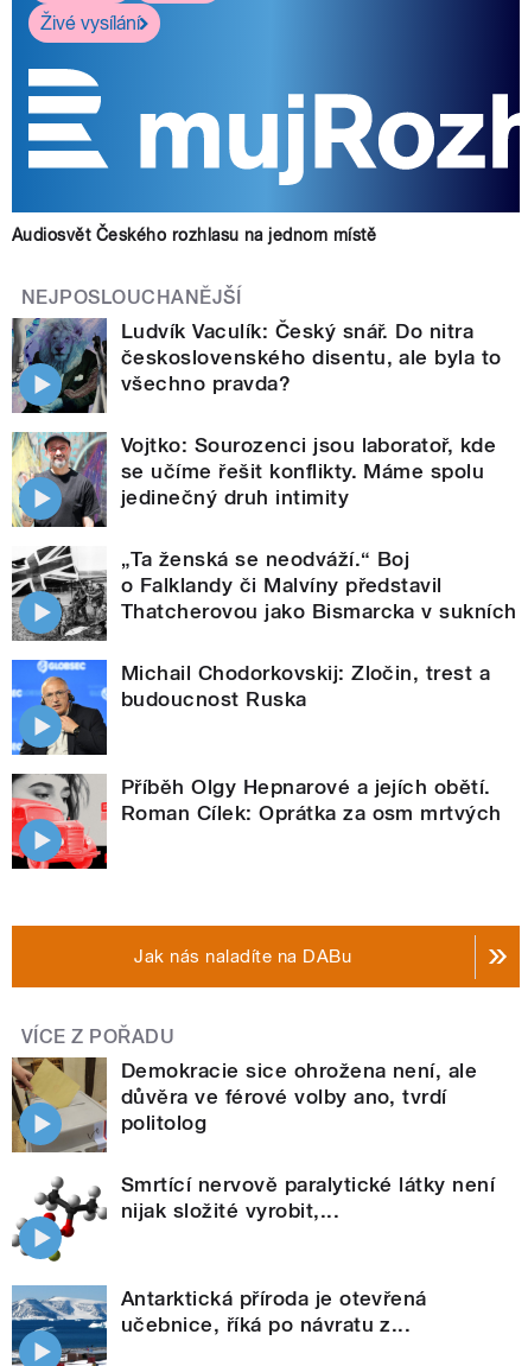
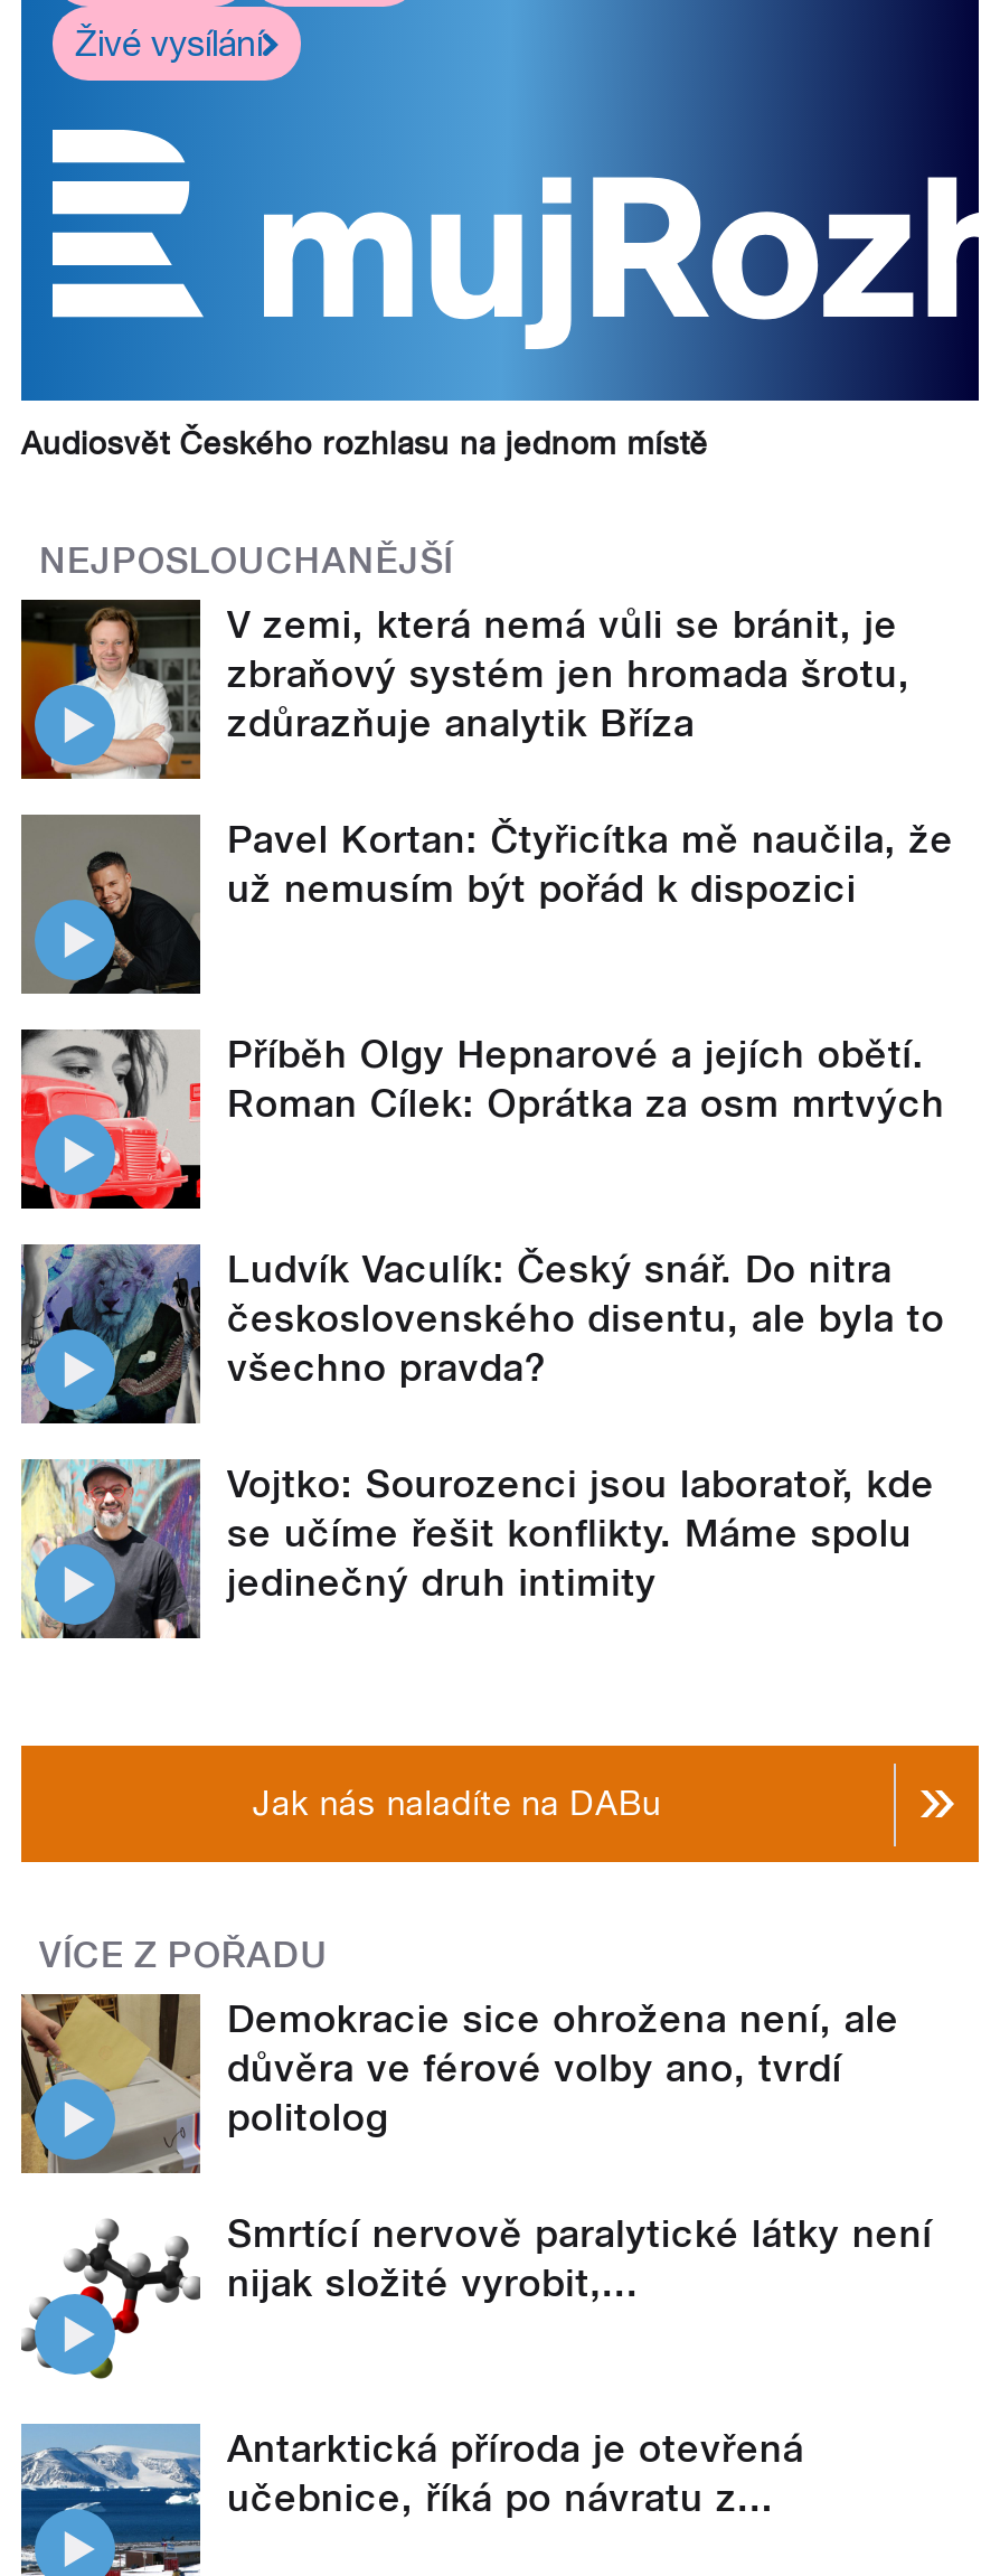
+ [image]
+ V zemi, která nemá vůli se bránit, je
+ zbraňový systém jen hromada šrotu,
+ zdůrazňuje analytik Bříza
+ Pavel Kortan: Čtyřicítka mě naučila, že
+ už nemusím být pořád k dispozici

+ [image]

moved down: [image] | Ludvík Vaculík: Český snář. Do nitra | československého disentu, ale byla to | všechno pravda? | Vojtko: Sourozenci jsou laboratoř, kde | se učíme řešit konflikty. Máme spolu | jedinečný druh intimity

- [image]
- „Ta ženská se neodváží.“ Boj
- o Falklandy či Malvíny představil
- Thatcherovou jako Bismarcka v sukních
- Michail Chodorkovskij: Zločin, trest a
- budoucnost Ruska

- [image]

moved up: [image] | Příběh Olgy Hepnarové a jejích obětí. | Roman Cílek: Oprátka za osm mrtvých
